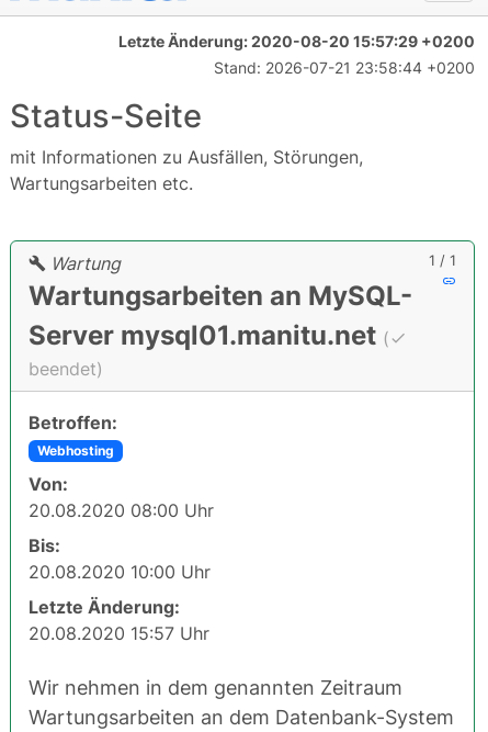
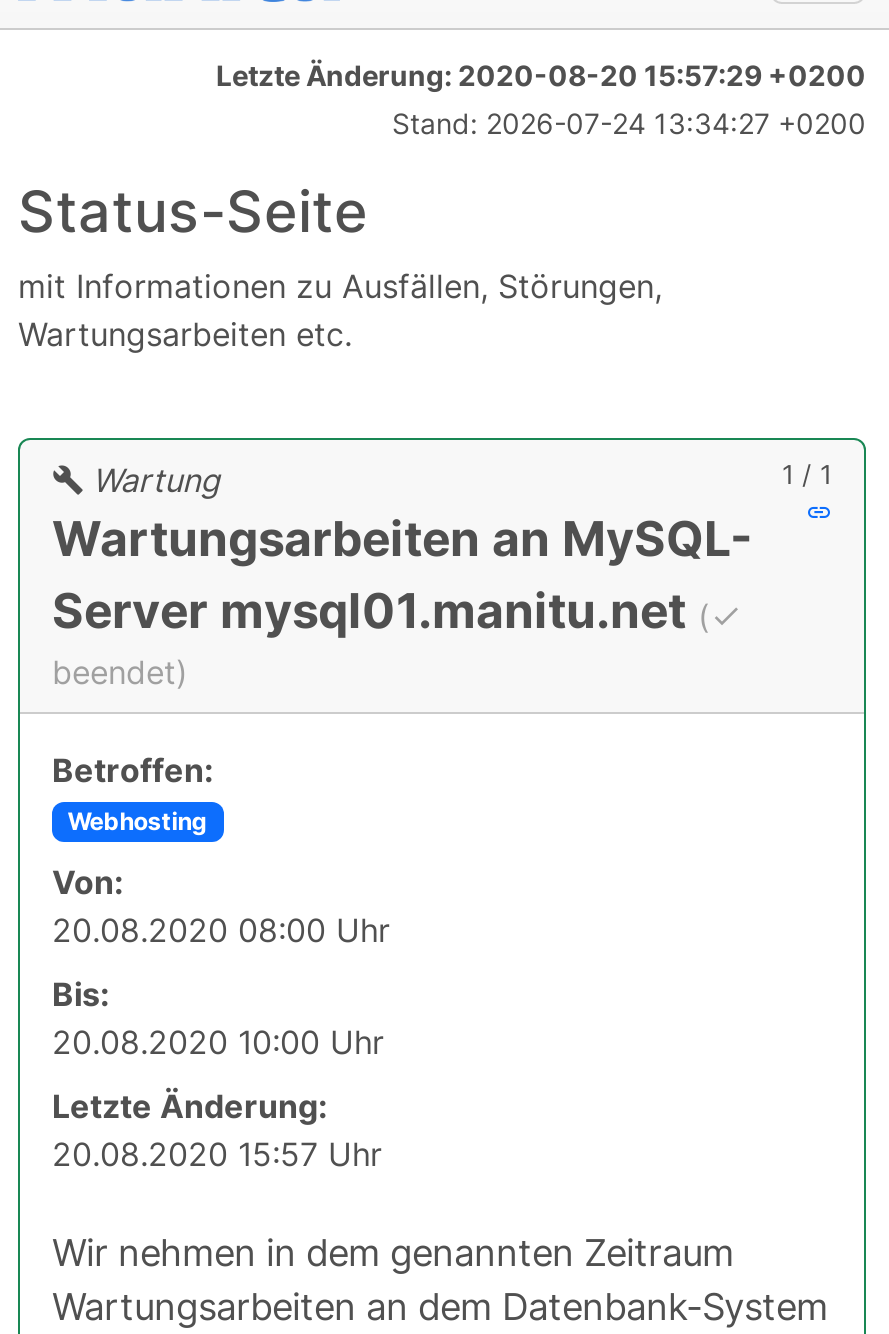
- Stand: 2026-07-21 23:58:44 +0200
+ Stand: 2026-07-24 13:34:27 +0200
